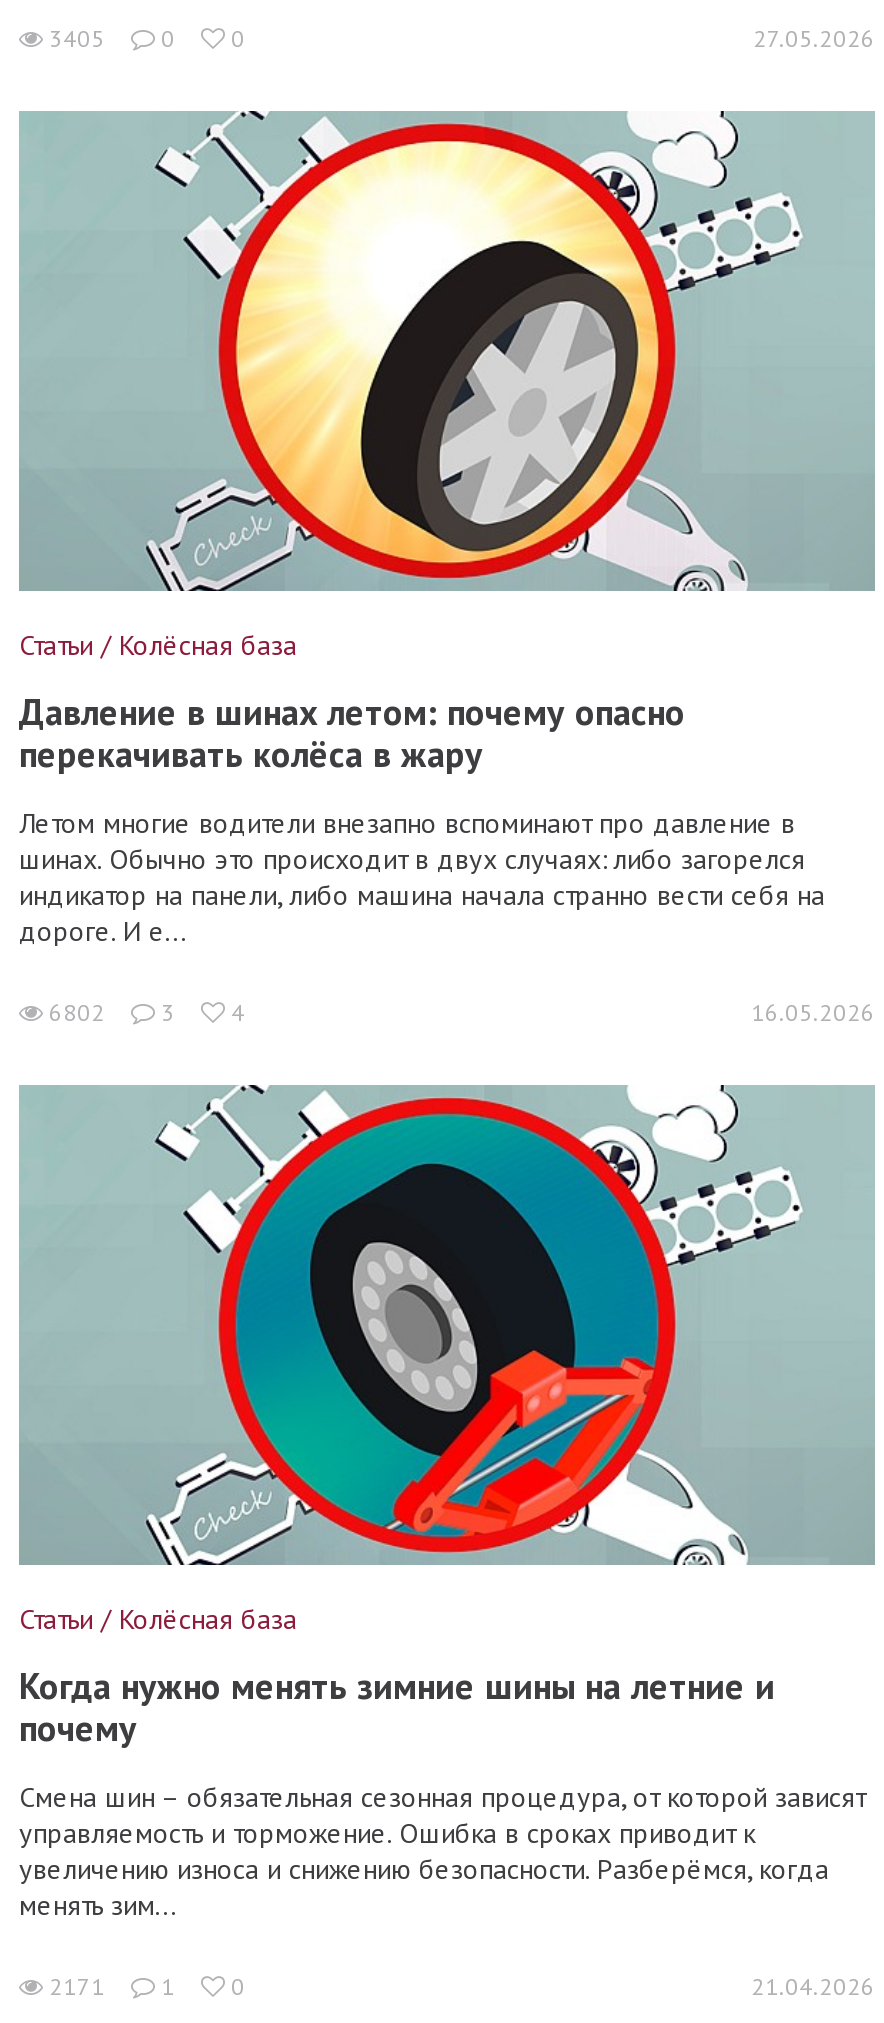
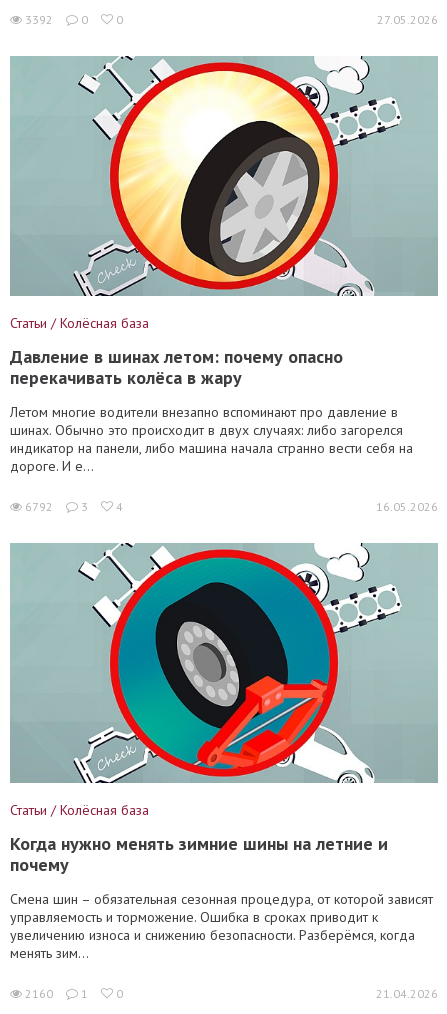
- 3405 0 0
+ 3392 0 0

- 6802 3 4
+ 6792 3 4

- 2171 1 0
+ 2160 1 0
